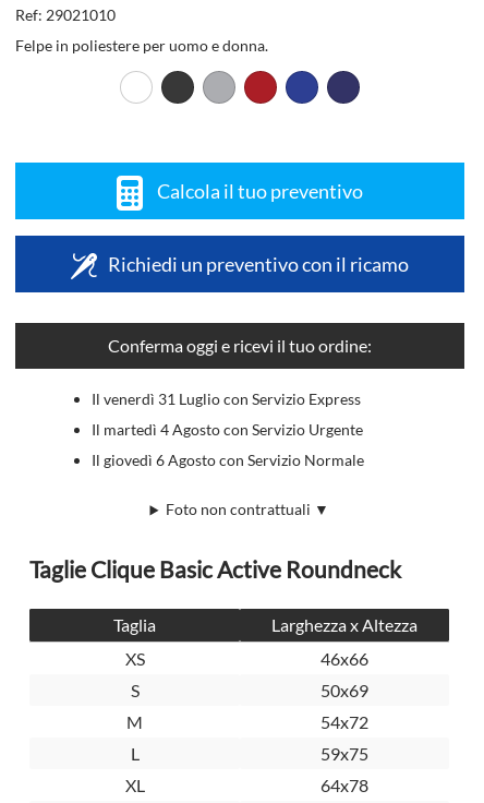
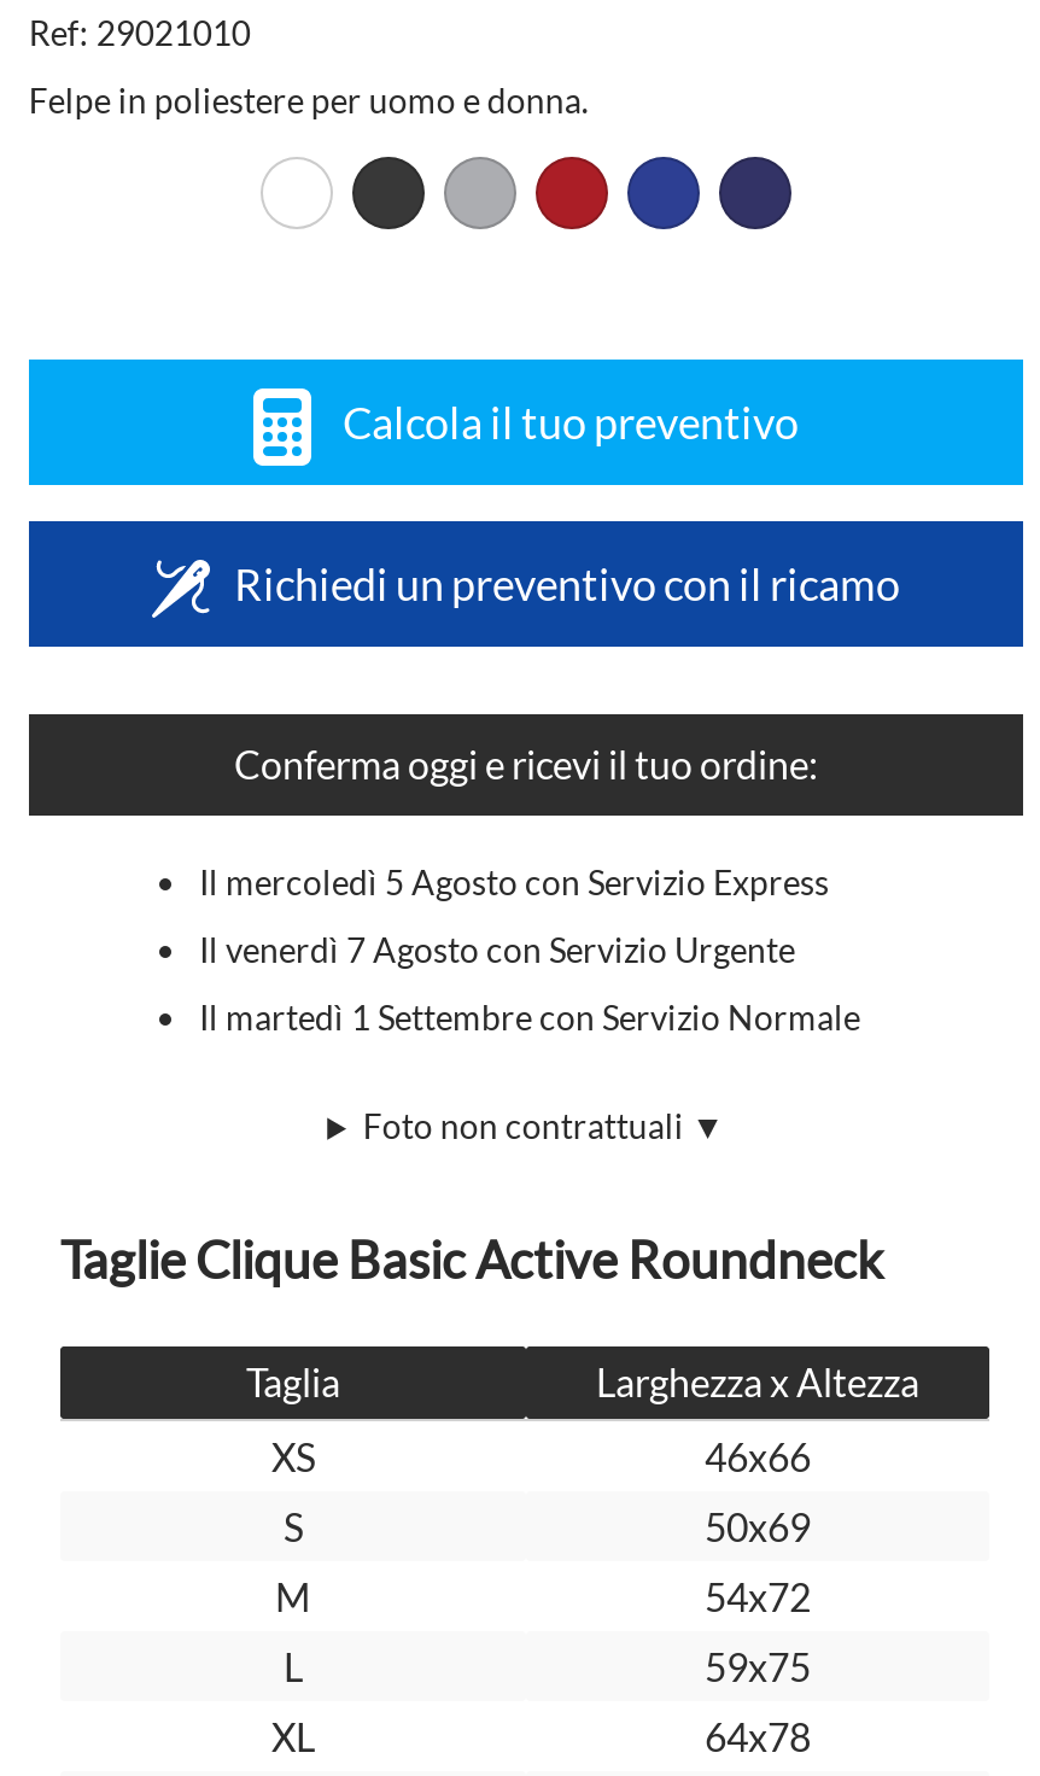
- Il venerdì 31 Luglio con Servizio Express
+ Il mercoledì 5 Agosto con Servizio Express

- Il martedì 4 Agosto con Servizio Urgente
+ Il venerdì 7 Agosto con Servizio Urgente

- Il giovedì 6 Agosto con Servizio Normale
+ Il martedì 1 Settembre con Servizio Normale
